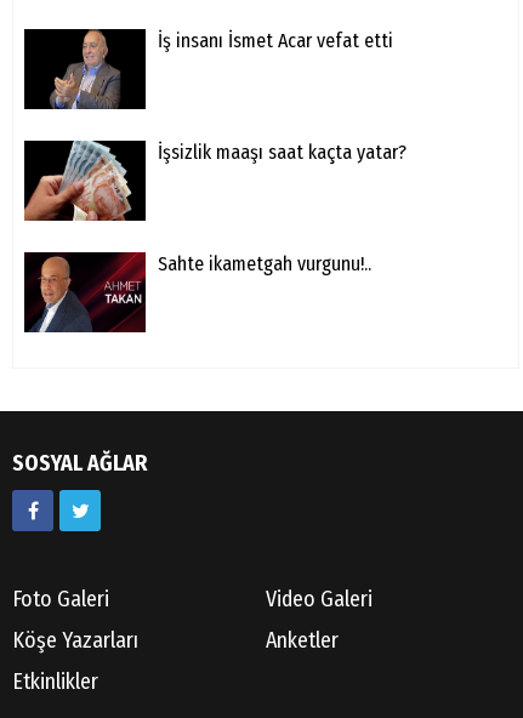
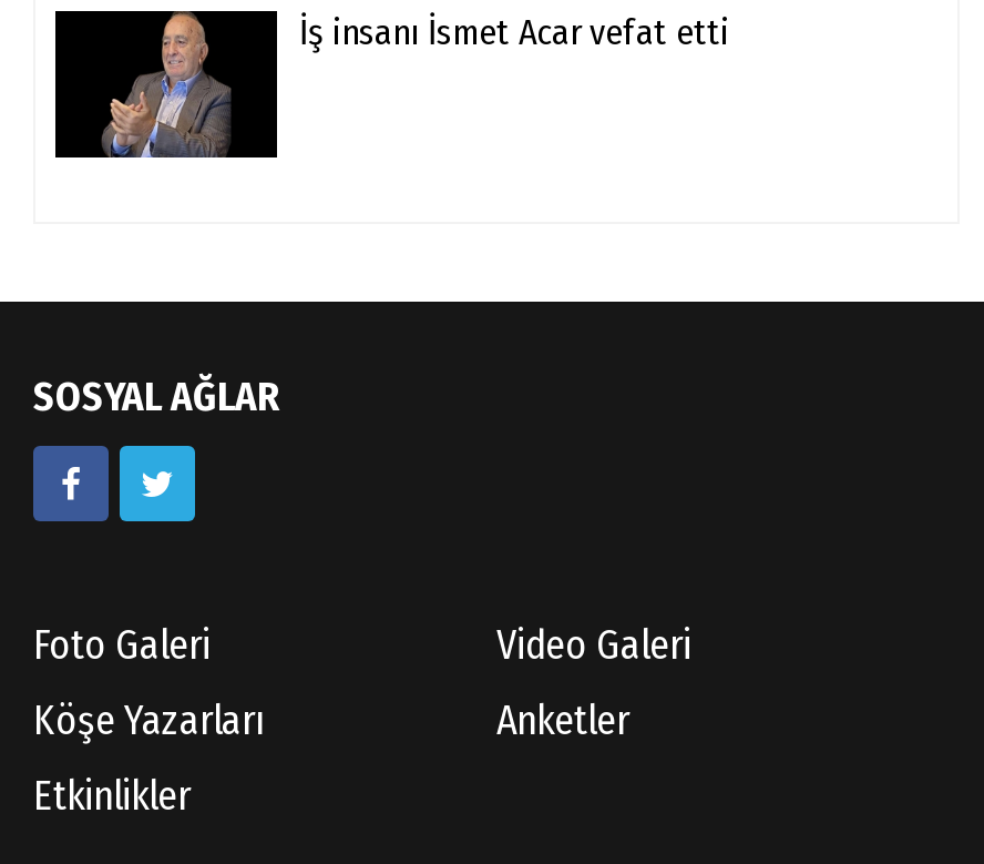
- [image]
- İşsizlik maaşı saat kaçta yatar?

- [image]
- Sahte ikametgah vurgunu!..
